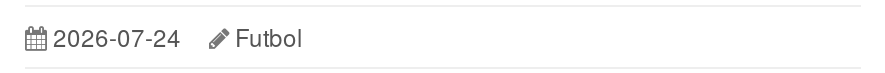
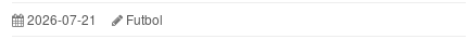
- 2026-07-24 Futbol
+ 2026-07-21 Futbol
